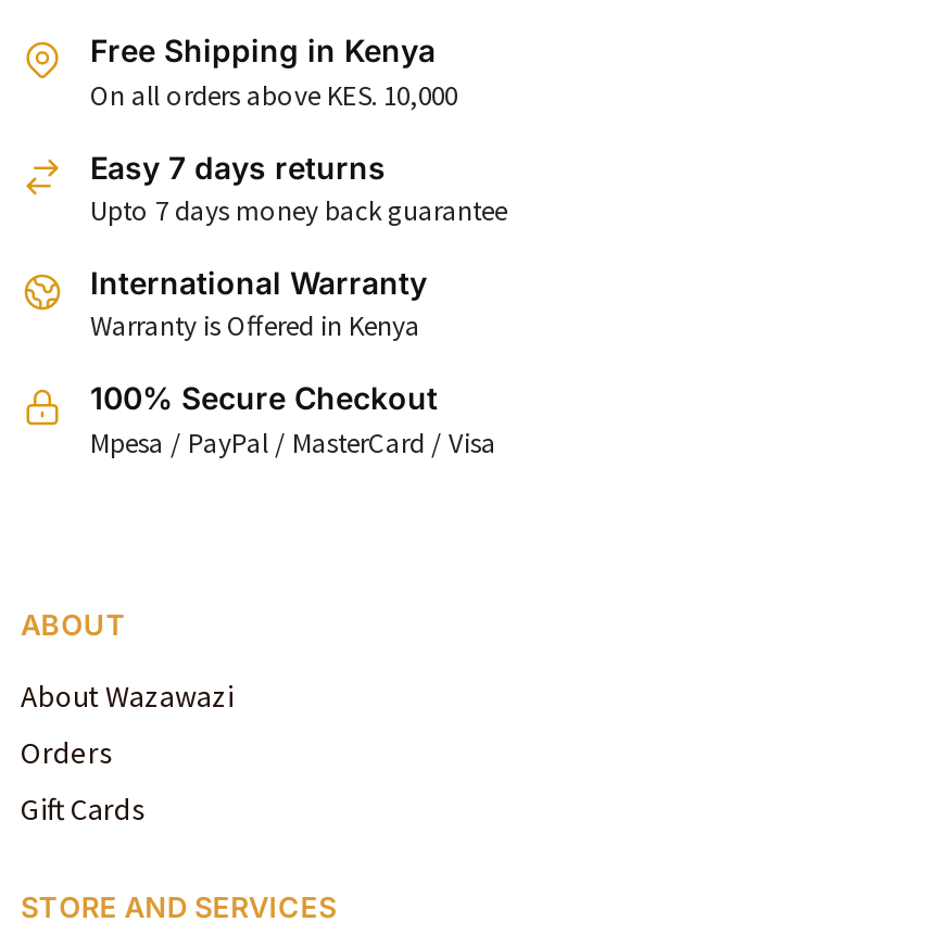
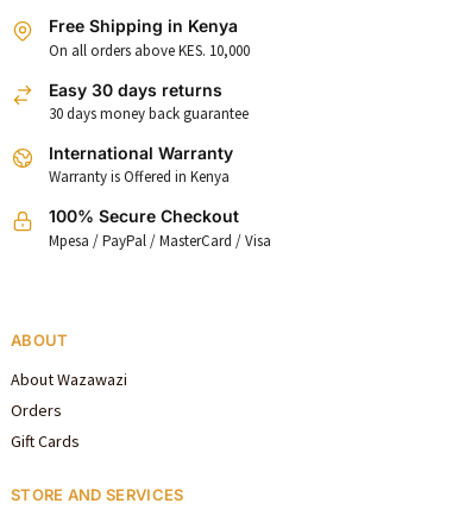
- Easy 7 days returns
- Upto 7 days money back guarantee
+ Easy 30 days returns
+ 30 days money back guarantee
